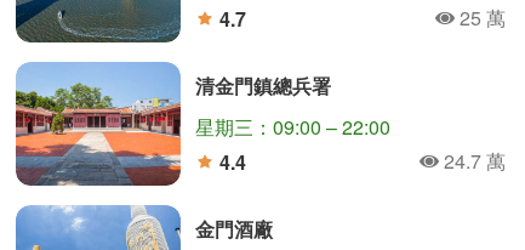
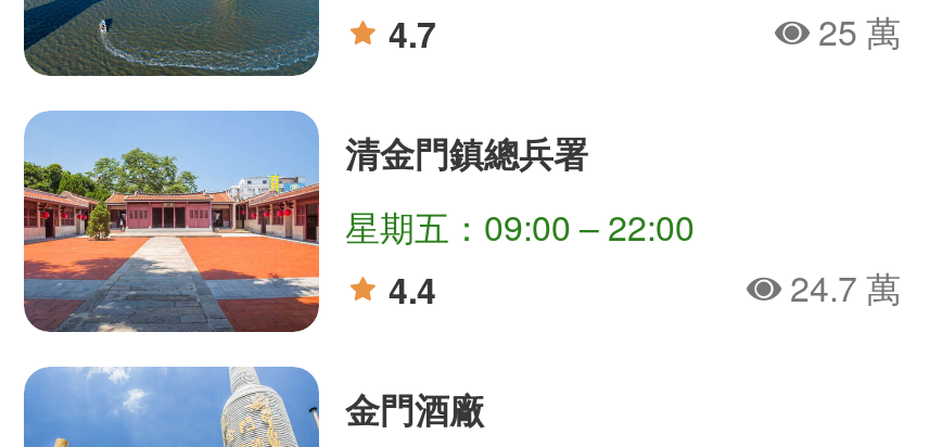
- 星期三：09:00 – 22:00
+ 星期五：09:00 – 22:00
